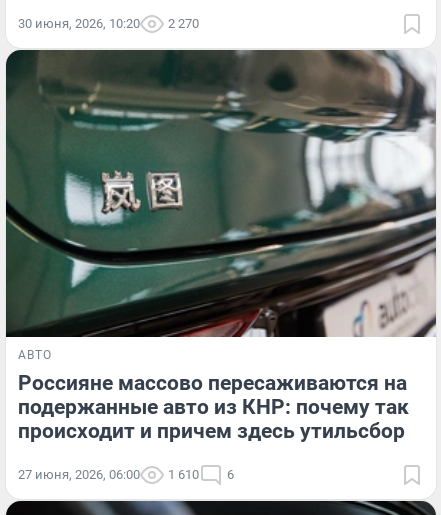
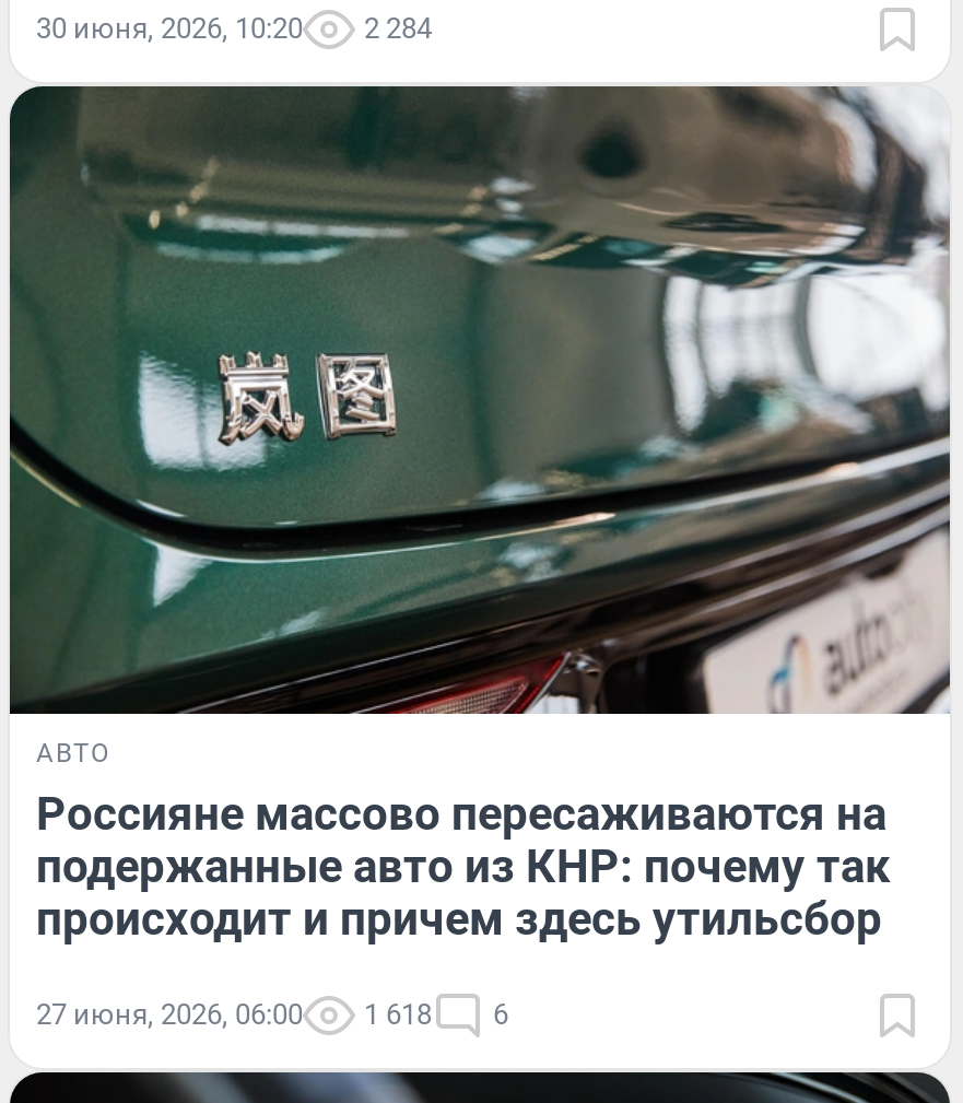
- 30 июня, 2026, 10:20 2 270
+ 30 июня, 2026, 10:20 2 284

- 27 июня, 2026, 06:00 1 610 6
+ 27 июня, 2026, 06:00 1 618 6
